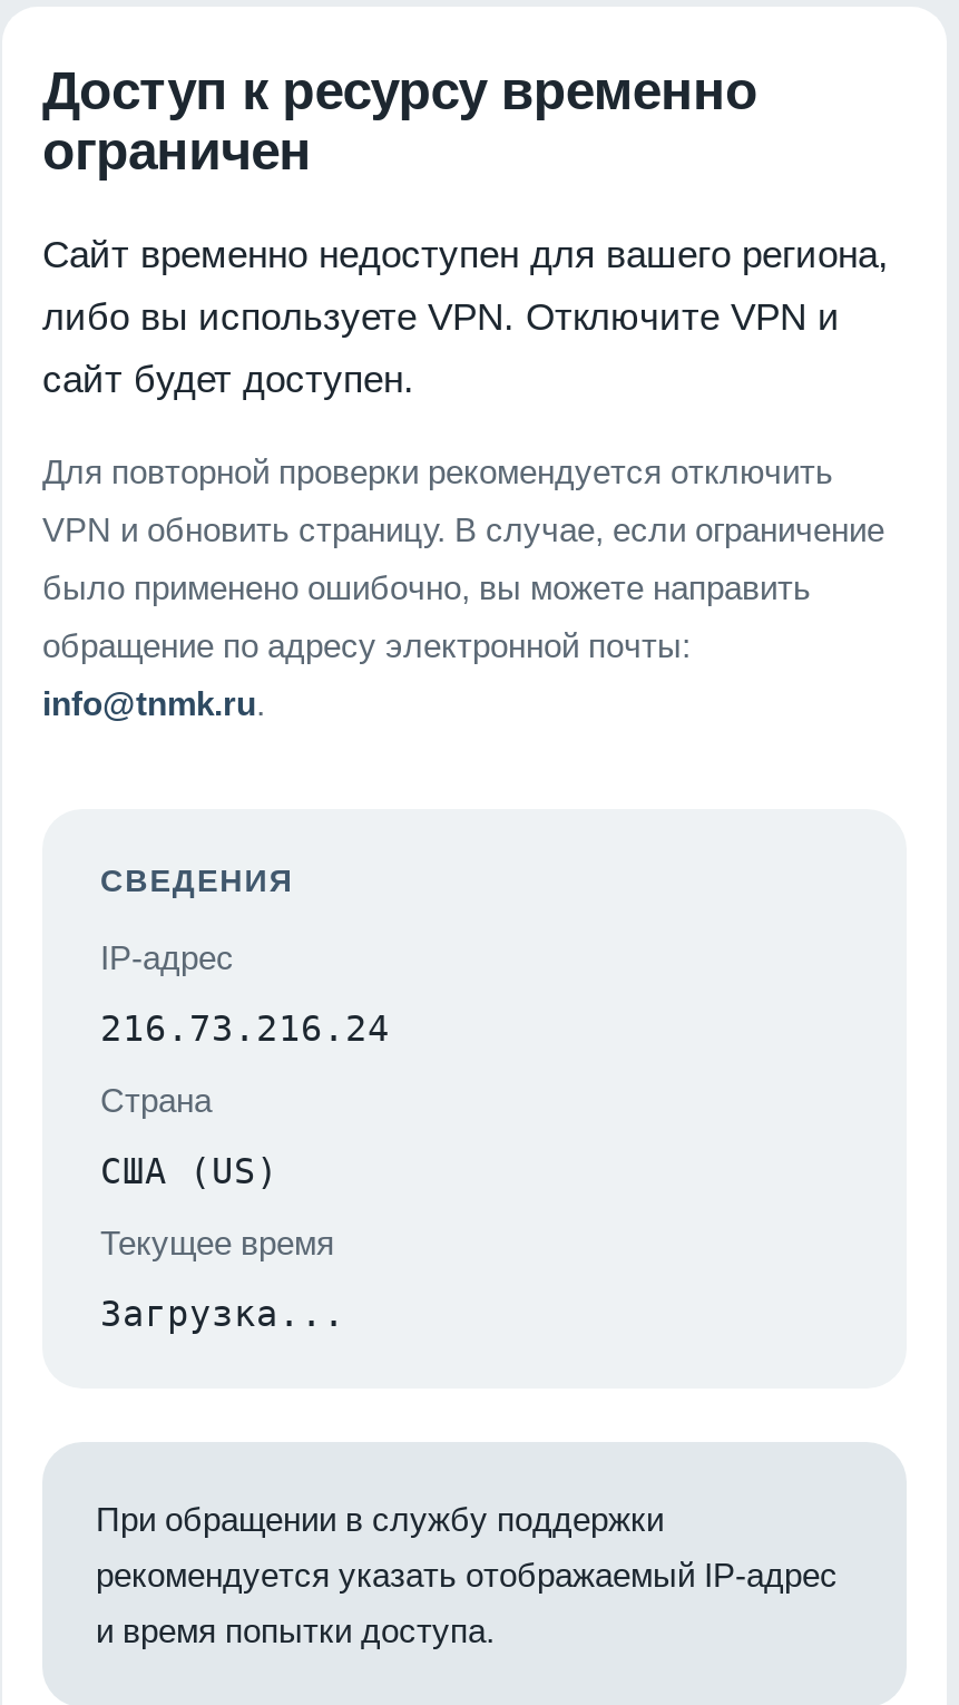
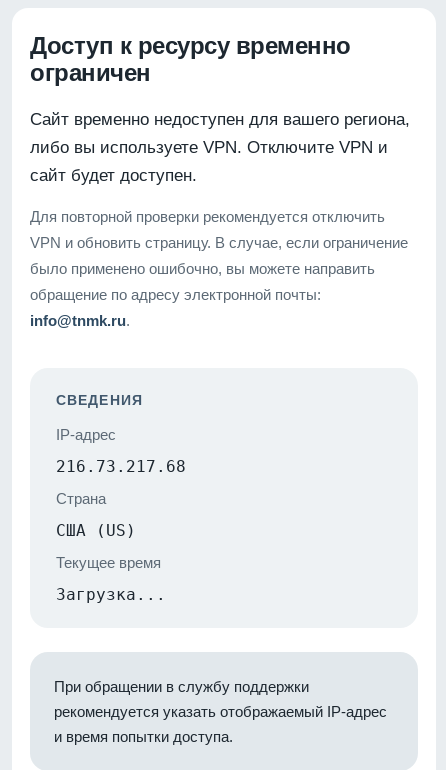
- 216.73.216.24
+ 216.73.217.68
